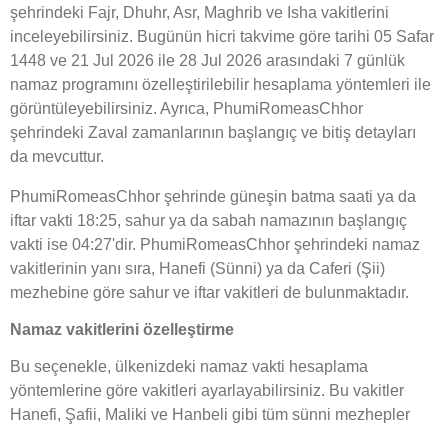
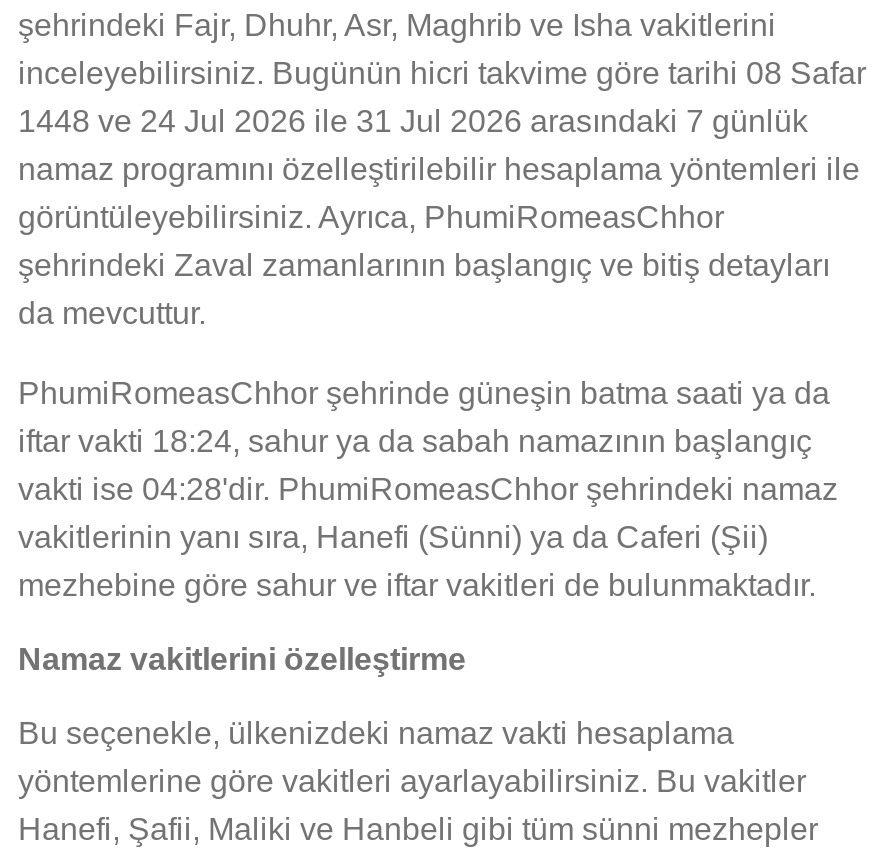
- inceleyebilirsiniz. Bugünün hicri takvime göre tarihi 05 Safar
+ inceleyebilirsiniz. Bugünün hicri takvime göre tarihi 08 Safar

- 1448 ve 21 Jul 2026 ile 28 Jul 2026 arasındaki 7 günlük
+ 1448 ve 24 Jul 2026 ile 31 Jul 2026 arasındaki 7 günlük

- iftar vakti 18:25, sahur ya da sabah namazının başlangıç
+ iftar vakti 18:24, sahur ya da sabah namazının başlangıç

- vakti ise 04:27'dir. PhumiRomeasChhor şehrindeki namaz
+ vakti ise 04:28'dir. PhumiRomeasChhor şehrindeki namaz
